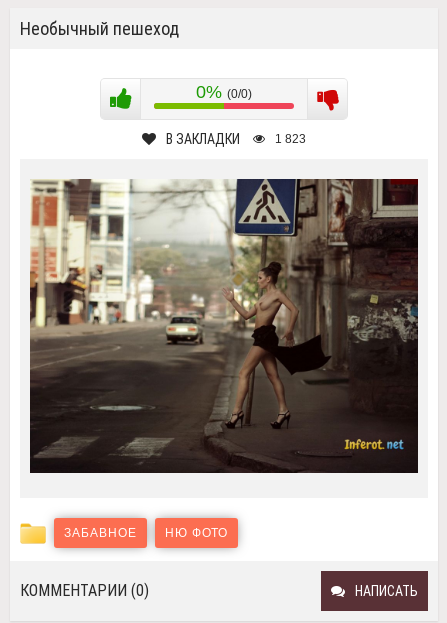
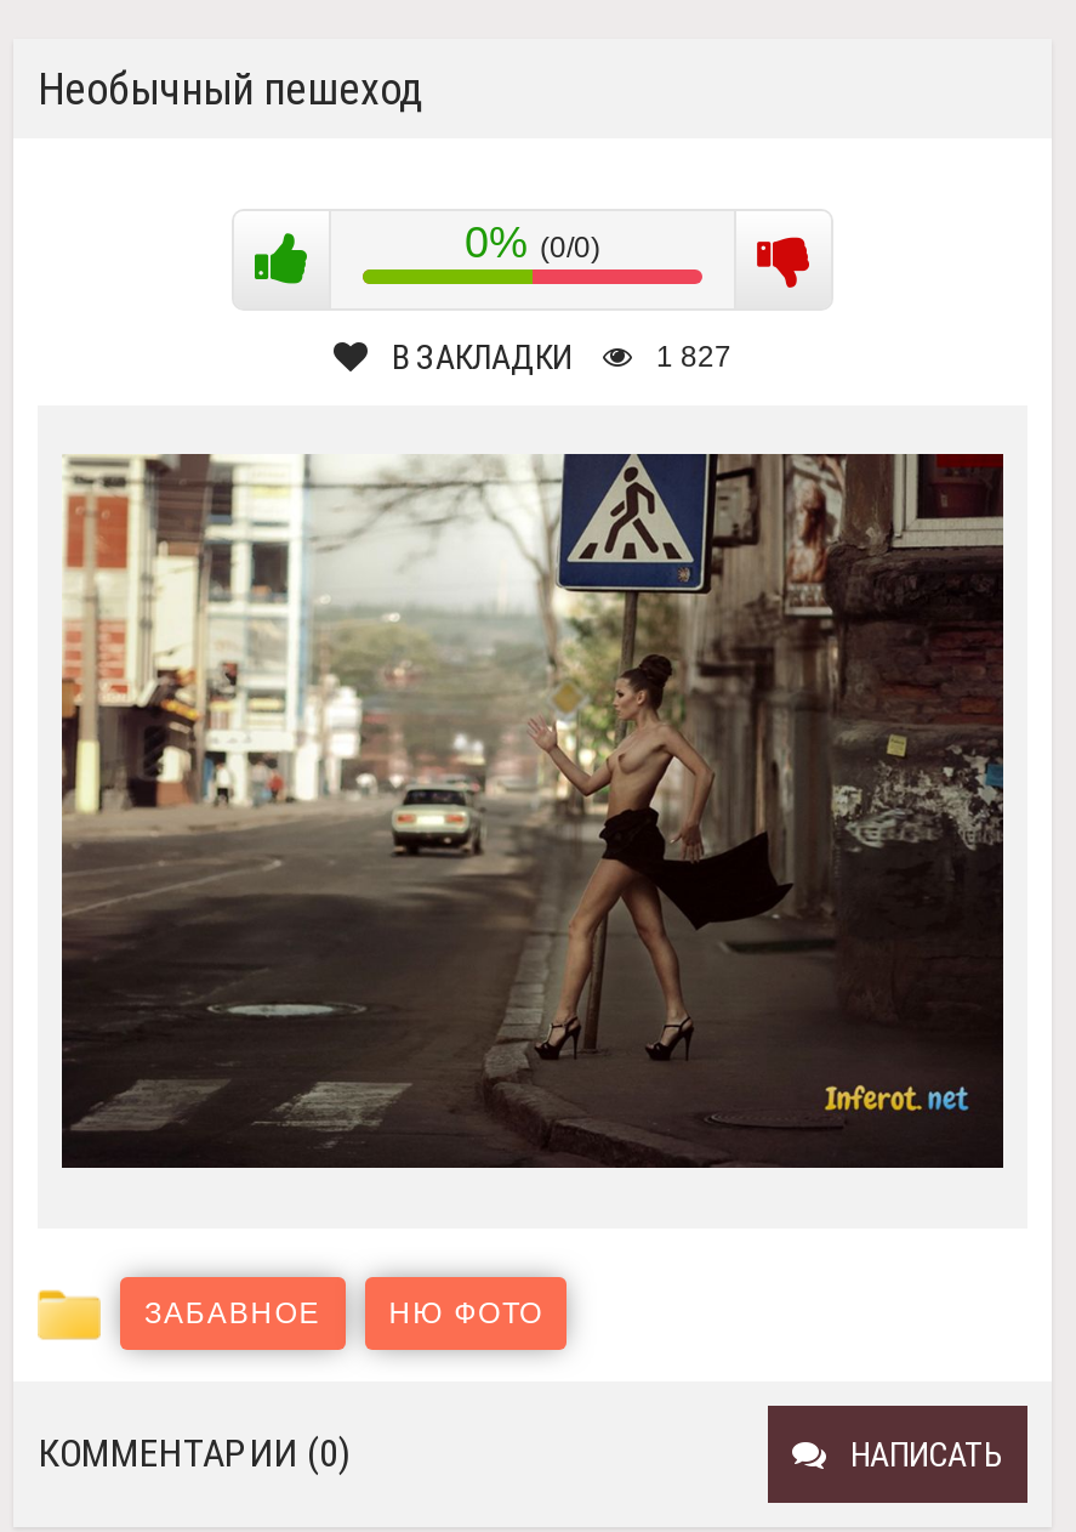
- 1 823
+ 1 827
